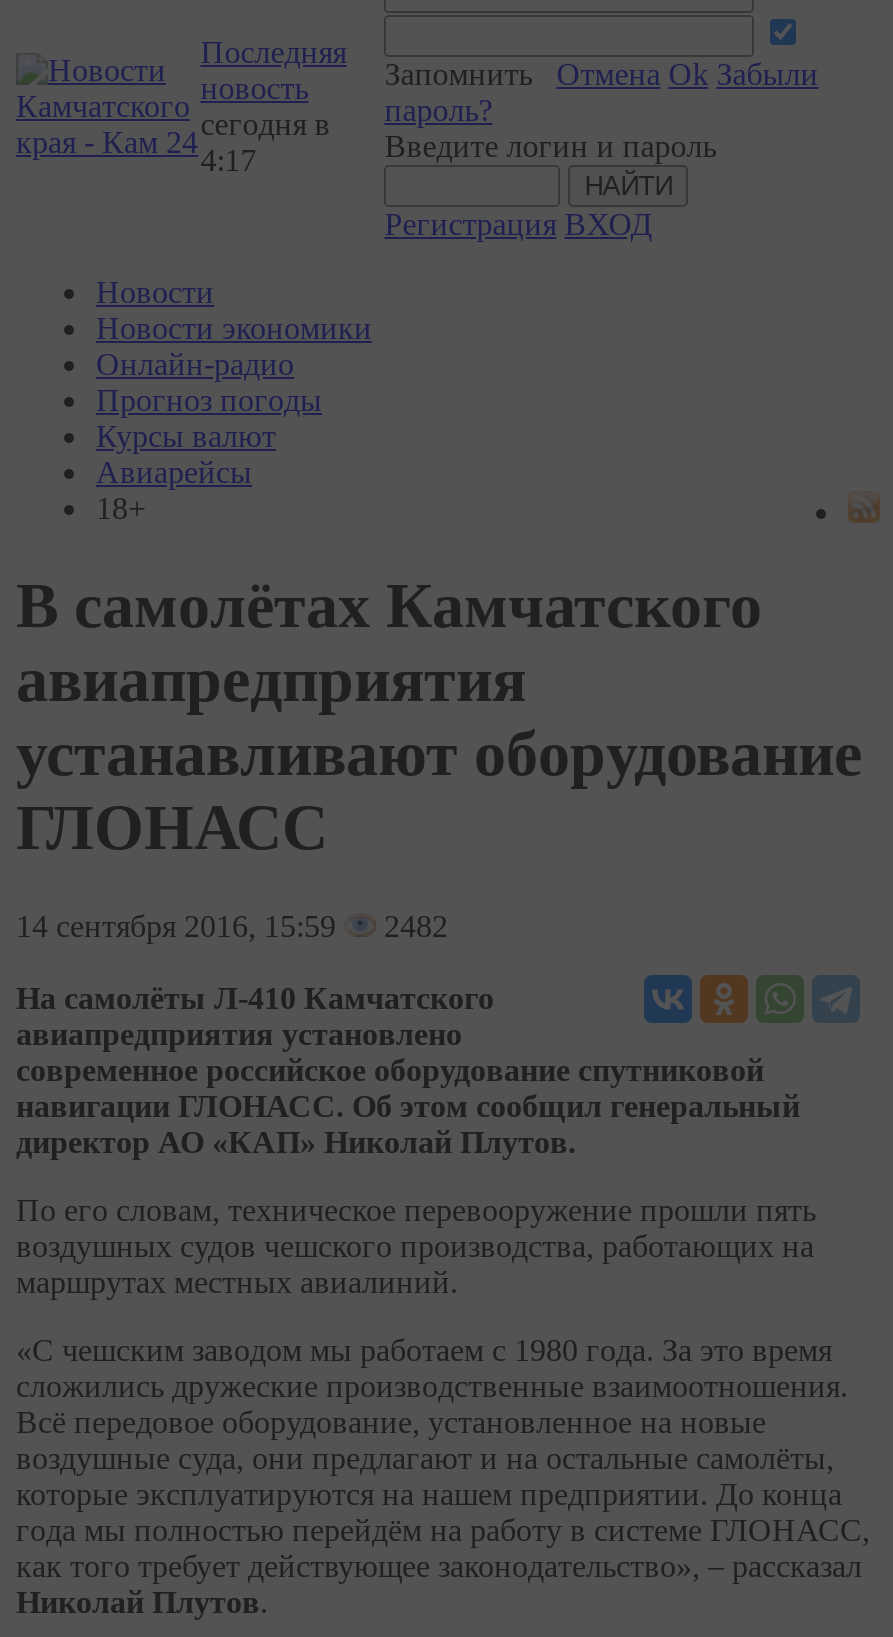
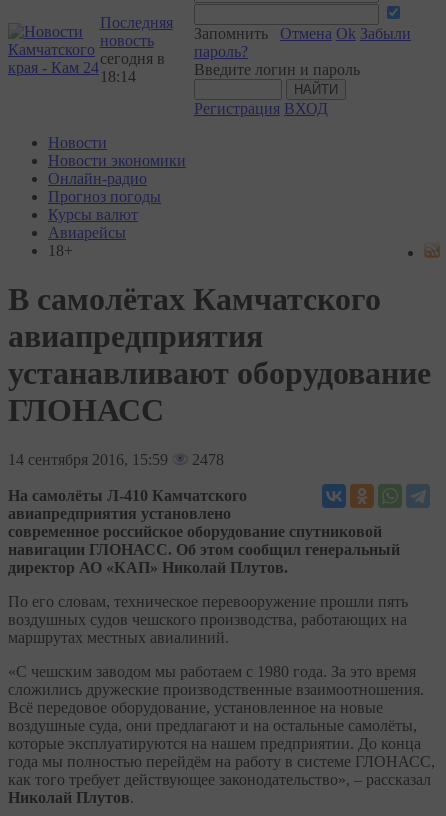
- 4:17
+ 18:14

- 14 сентября 2016, 15:59 2482
+ 14 сентября 2016, 15:59 2478
